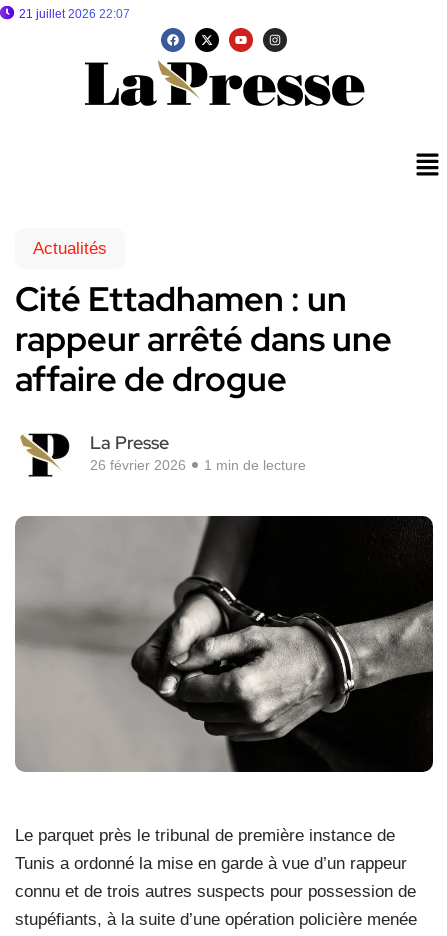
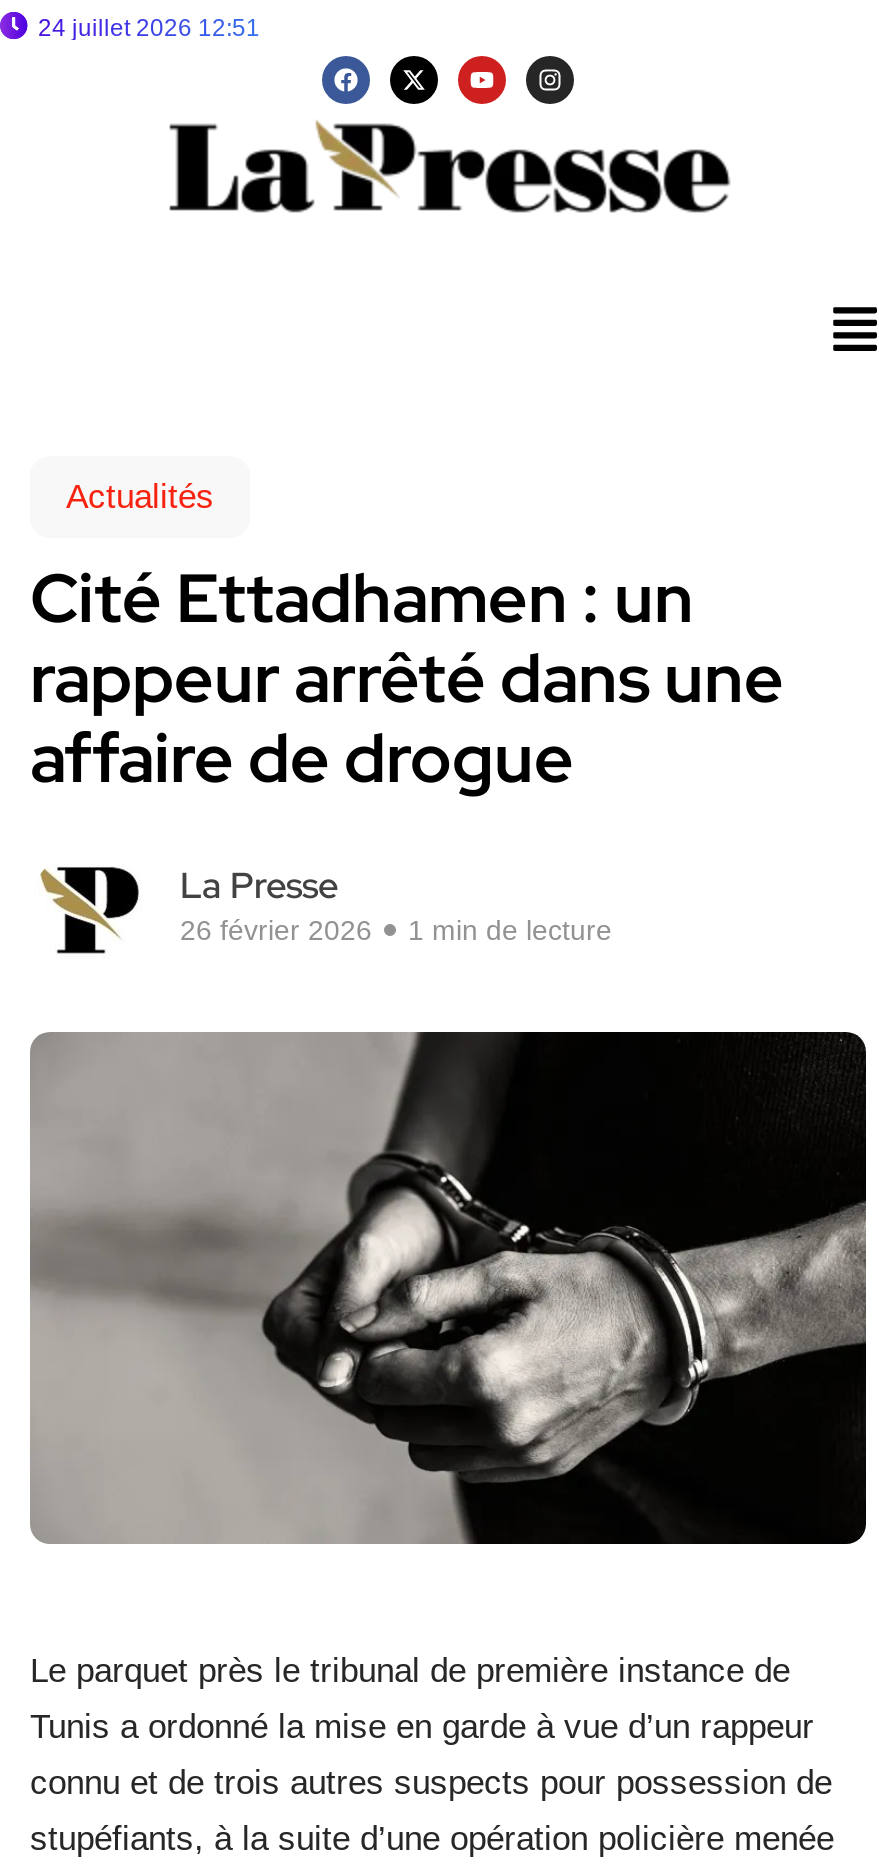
- 21 juillet 2026 22:07
+ 24 juillet 2026 12:51
